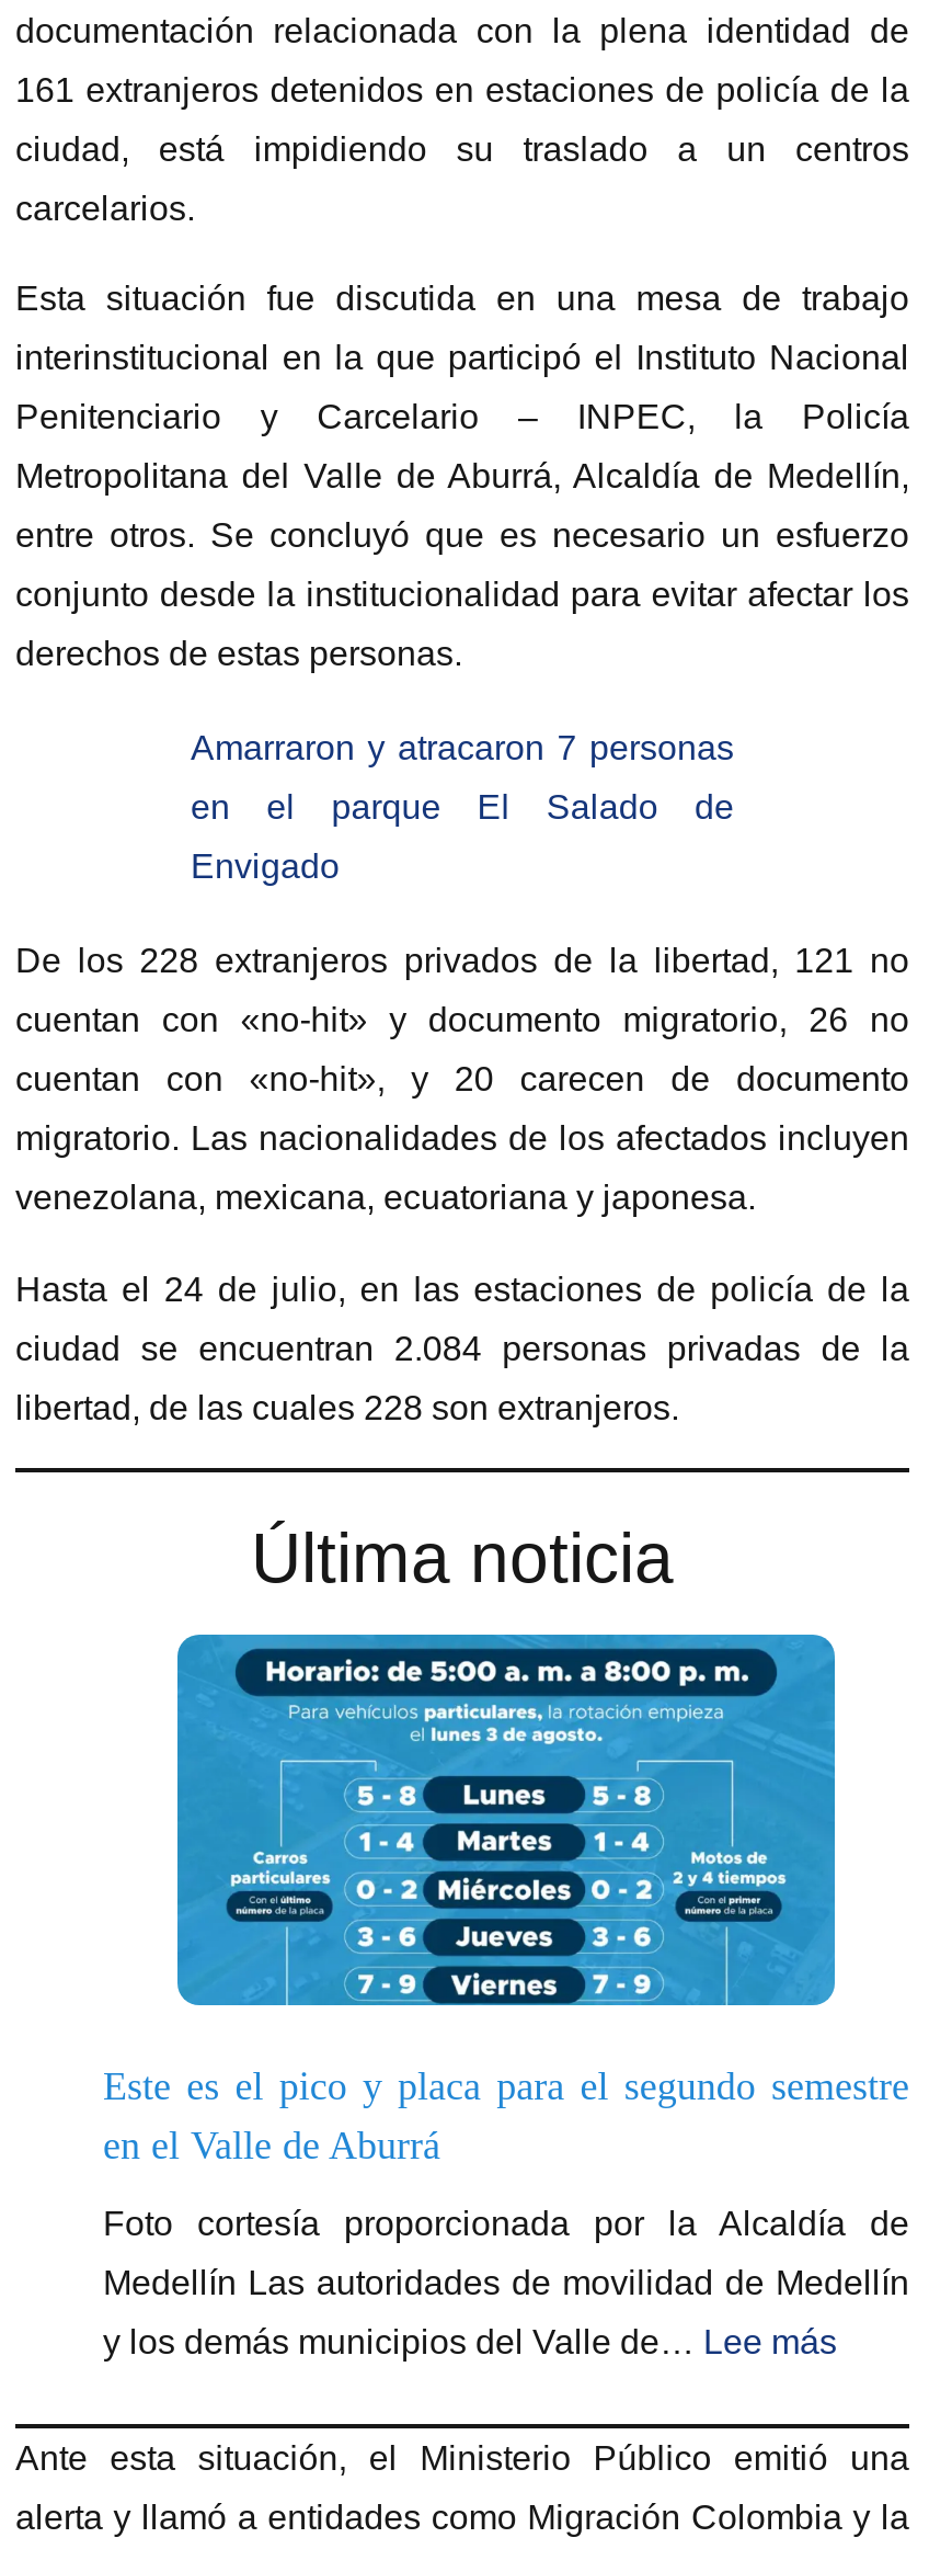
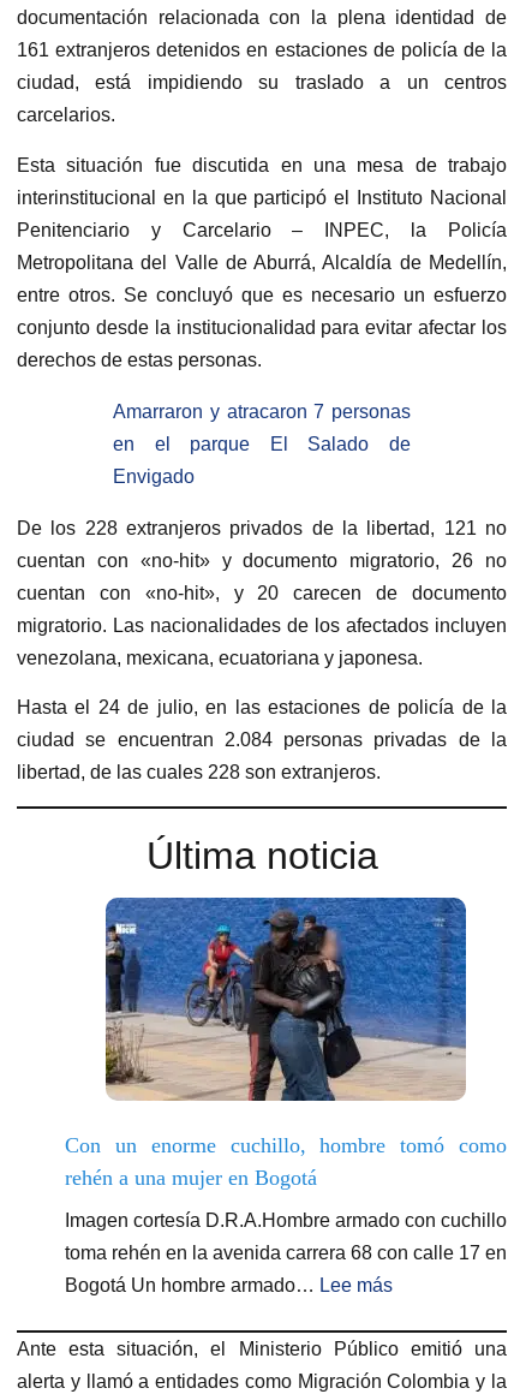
- [image]
- Este es el pico y placa para el segundo semestre
- en el Valle de Aburrá
+ [image]
+ Con un enorme cuchillo, hombre tomó como
+ rehén a una mujer en Bogotá

- Foto cortesía proporcionada por la Alcaldía de
+ Imagen cortesía D.R.A.Hombre armado con cuchillo

- Medellín Las autoridades de movilidad de Medellín
+ toma rehén en la avenida carrera 68 con calle 17 en

- y los demás municipios del Valle de… Lee más
+ Bogotá Un hombre armado… Lee más
